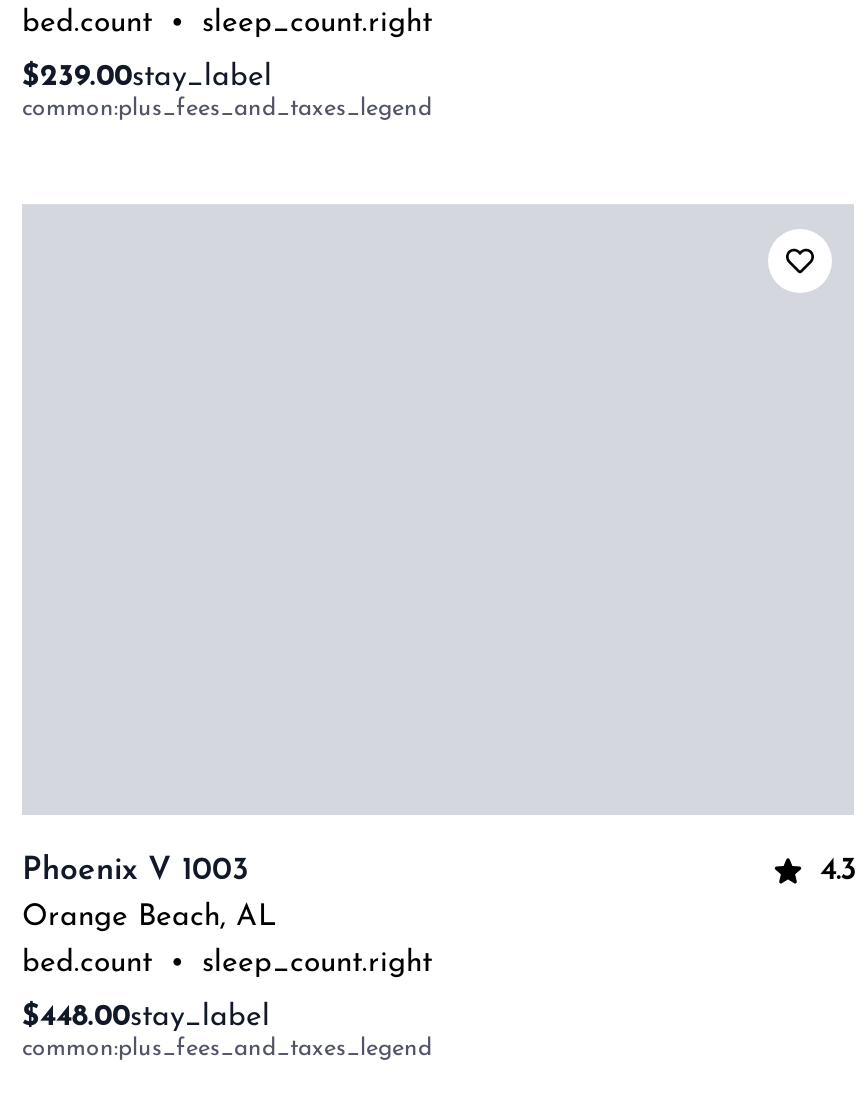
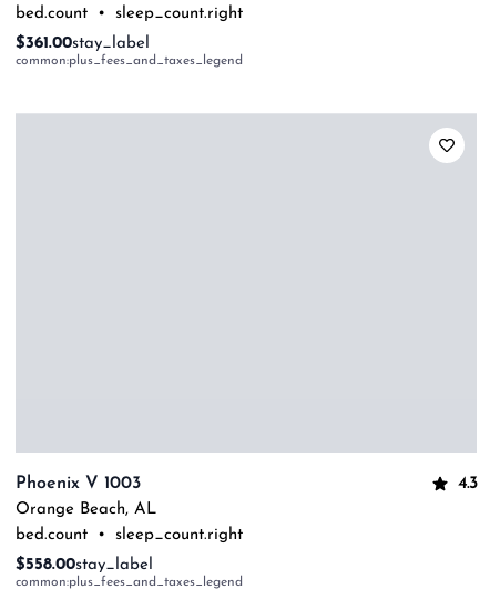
- $239.00stay_label
+ $361.00stay_label

- $448.00stay_label
+ $558.00stay_label
